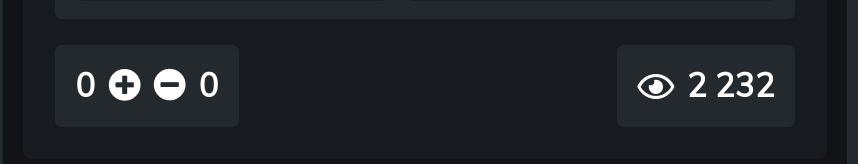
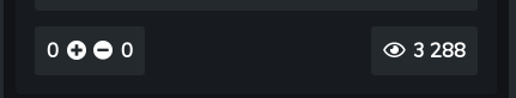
- 2 232
+ 3 288
